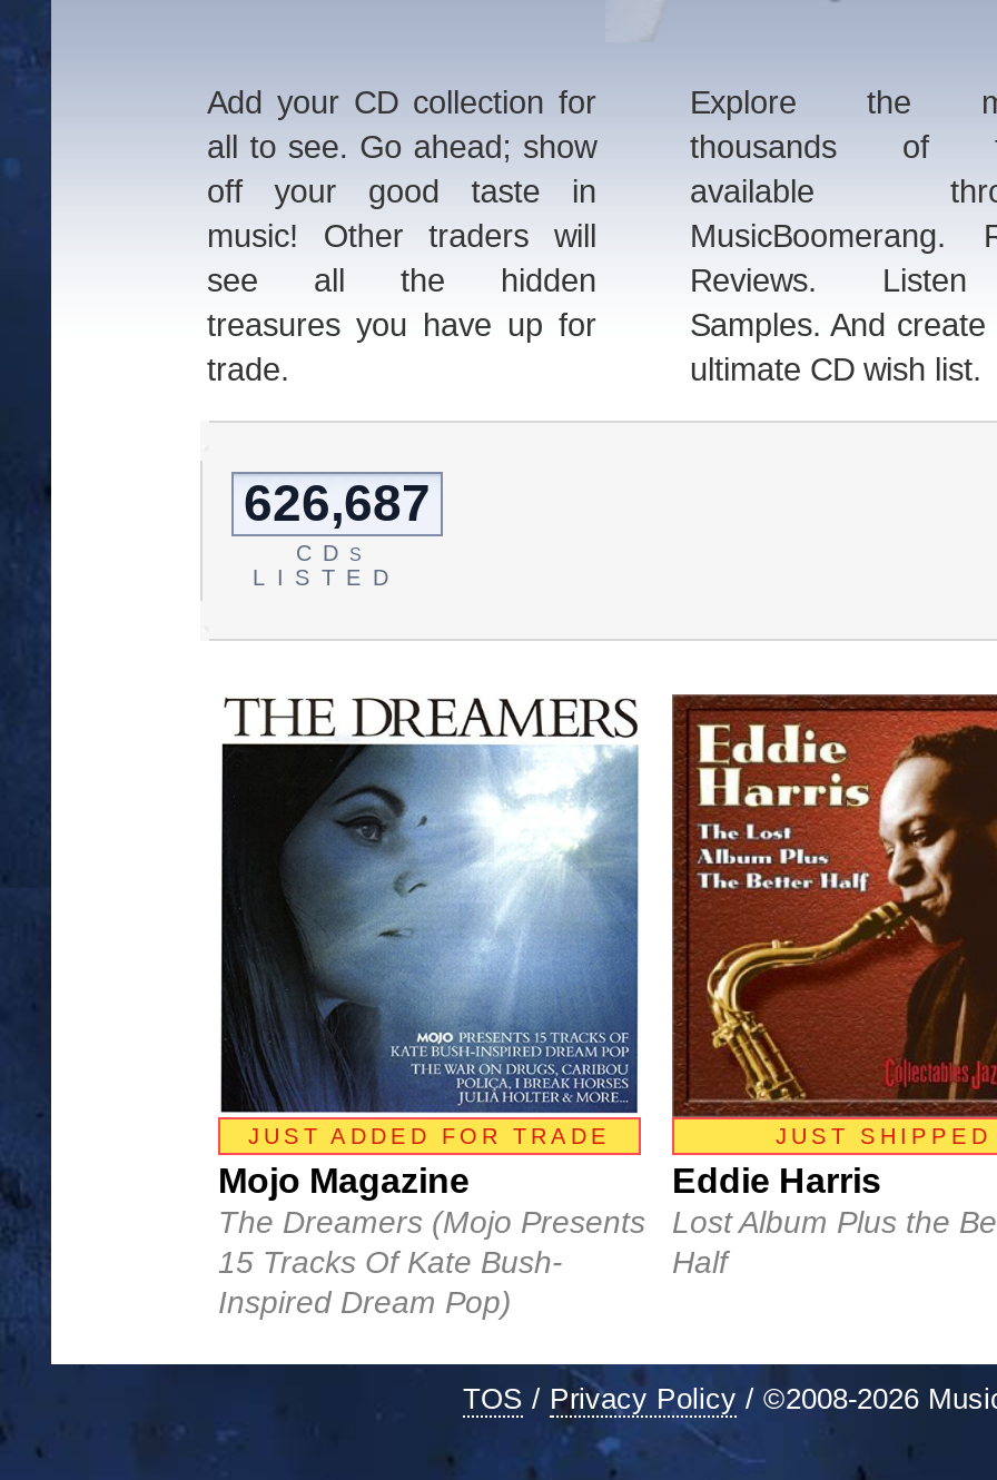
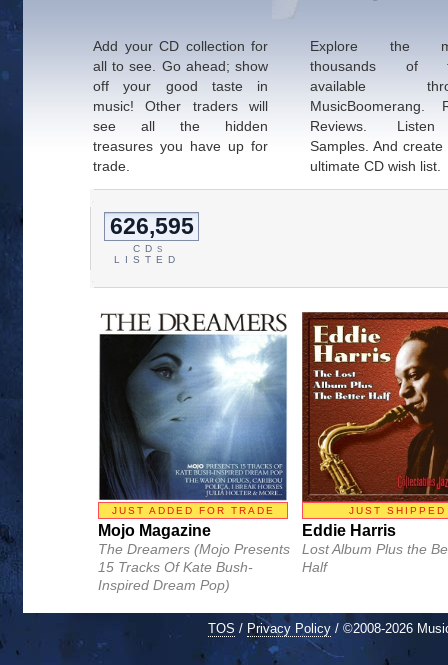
- 626,687
+ 626,595
